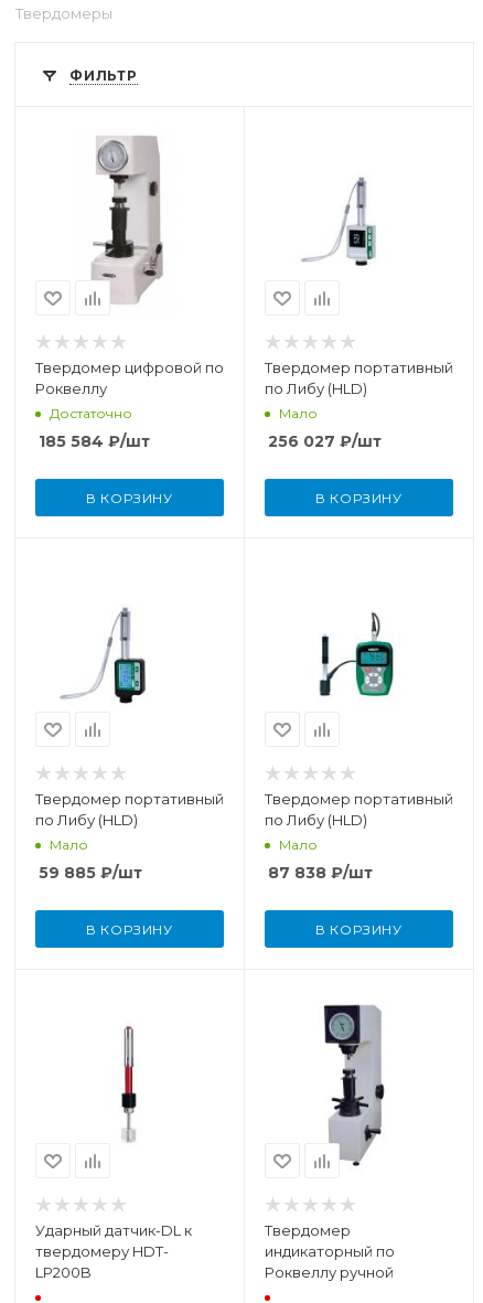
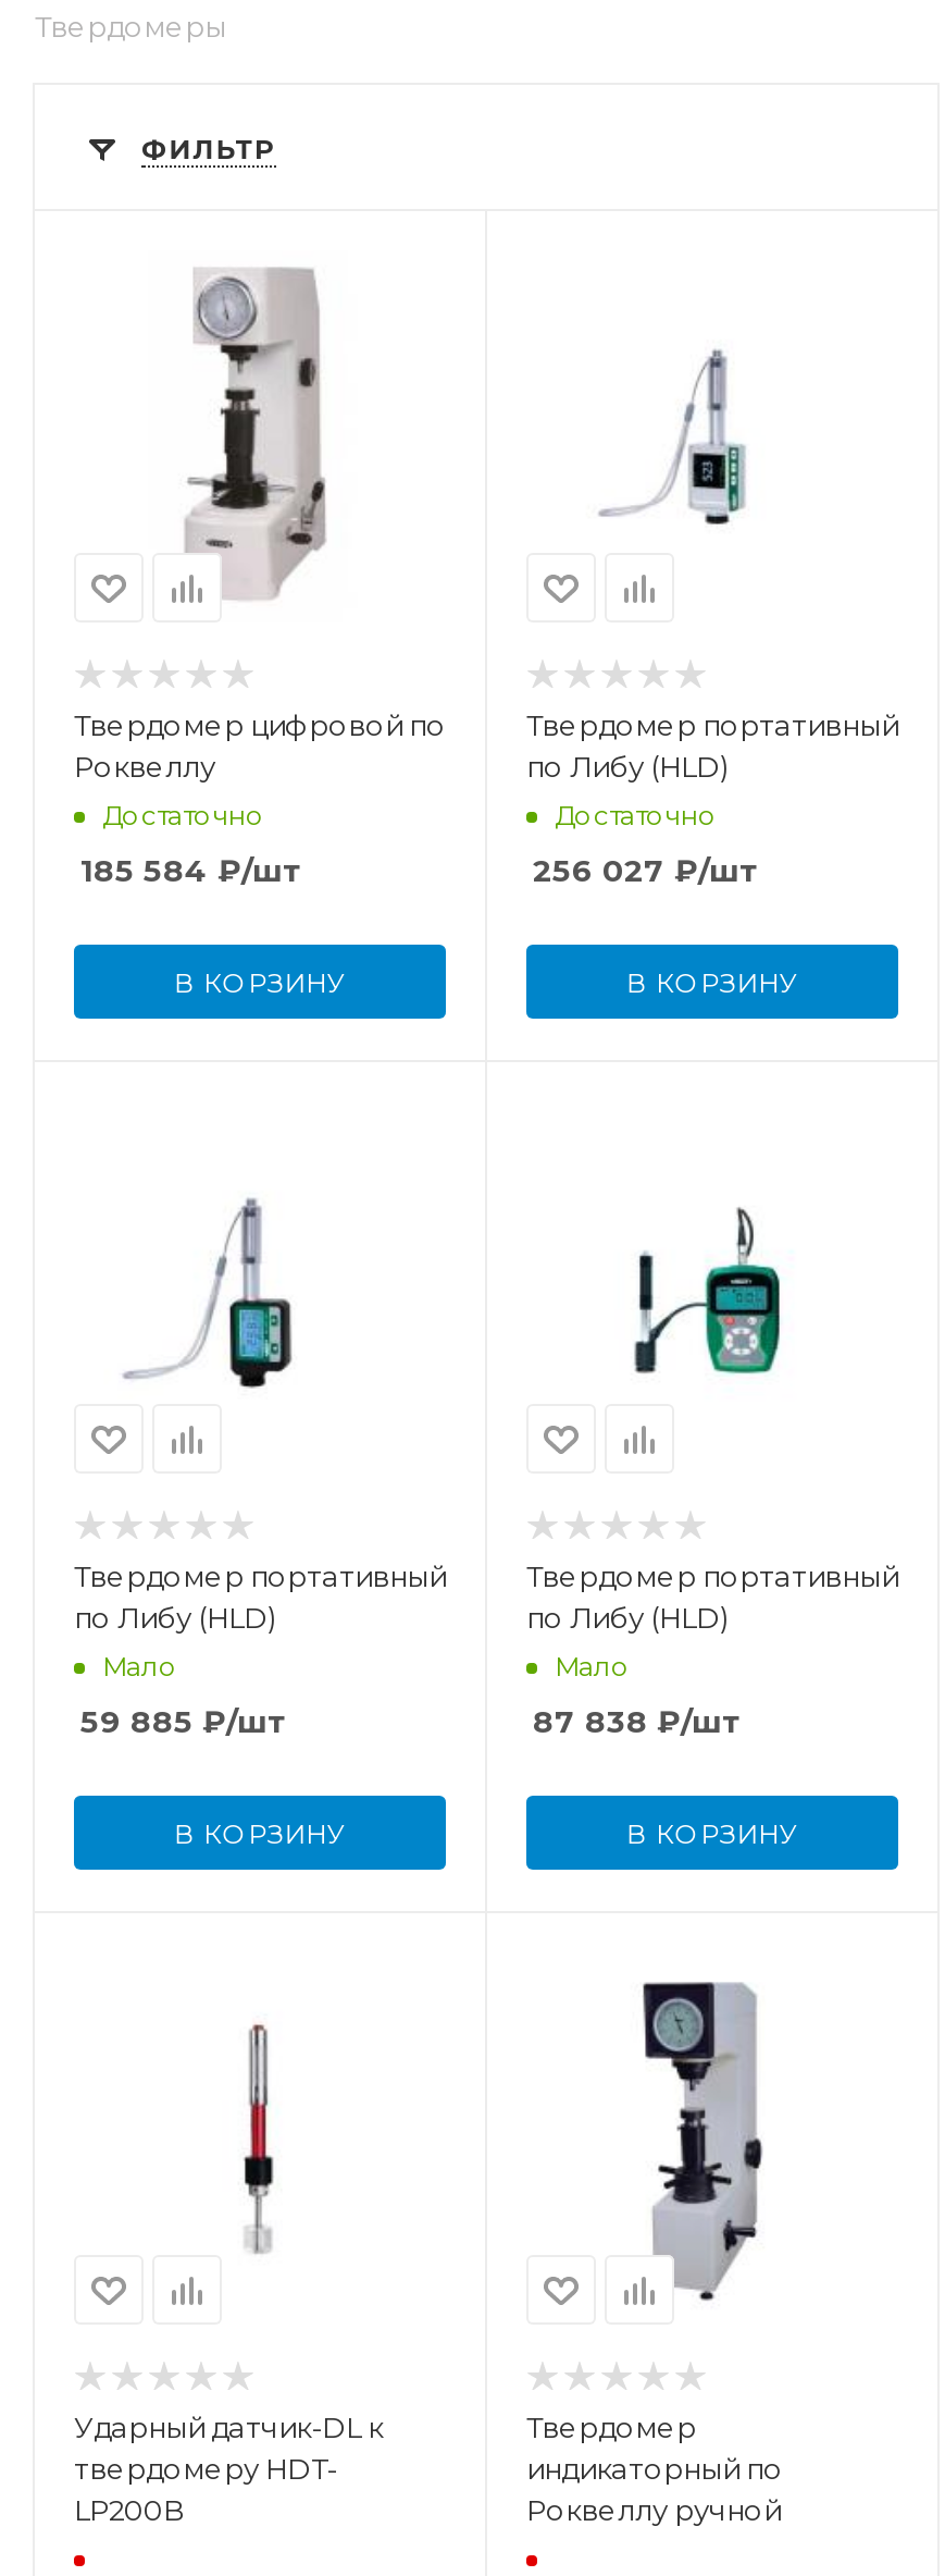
- Мало
+ Достаточно
